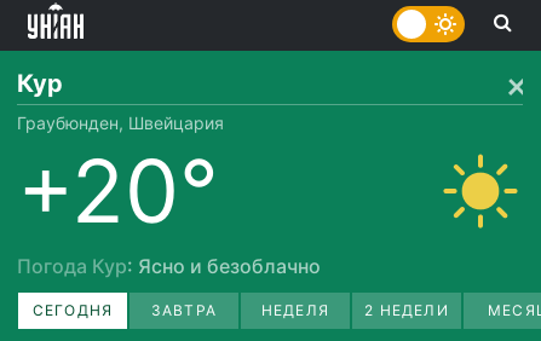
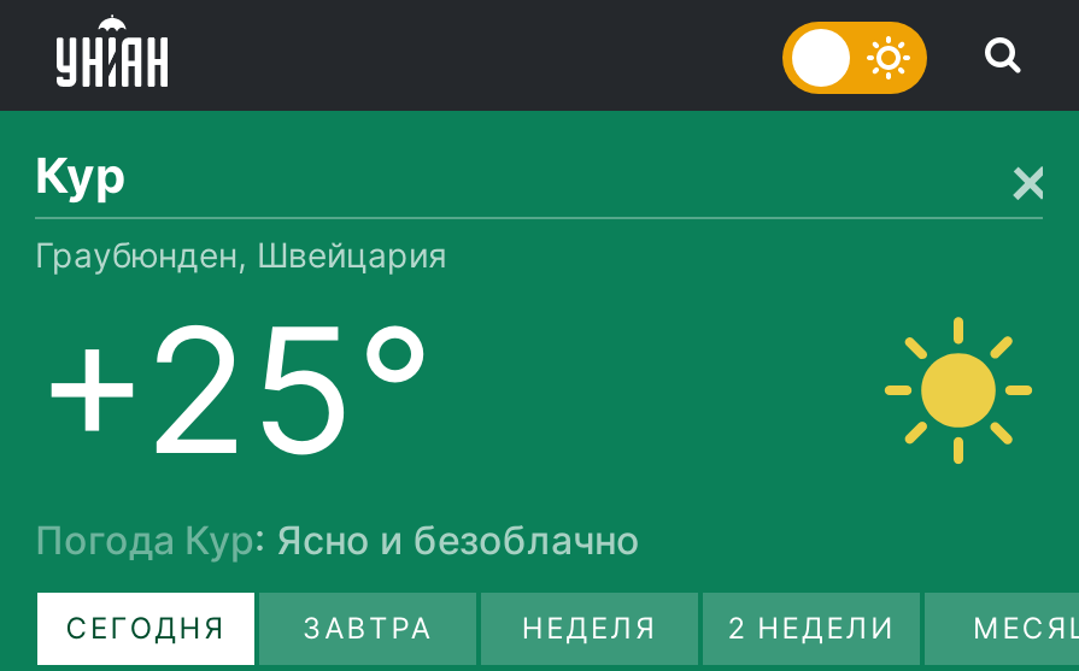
- +20°
+ +25°
